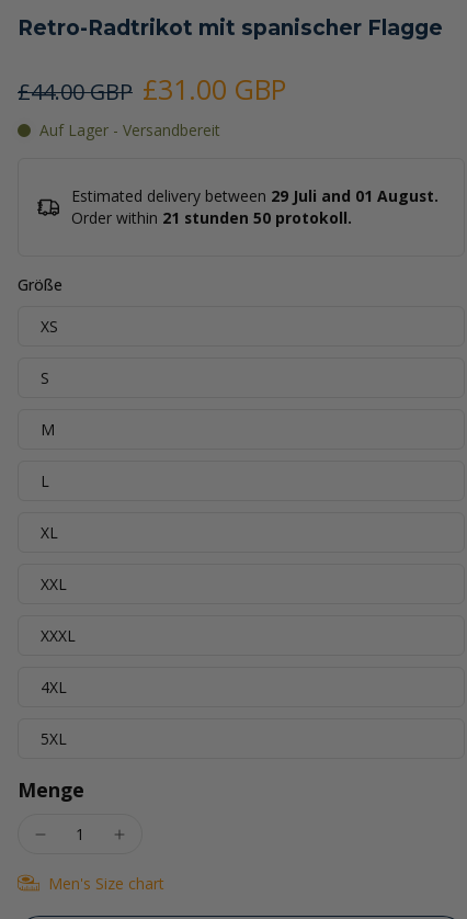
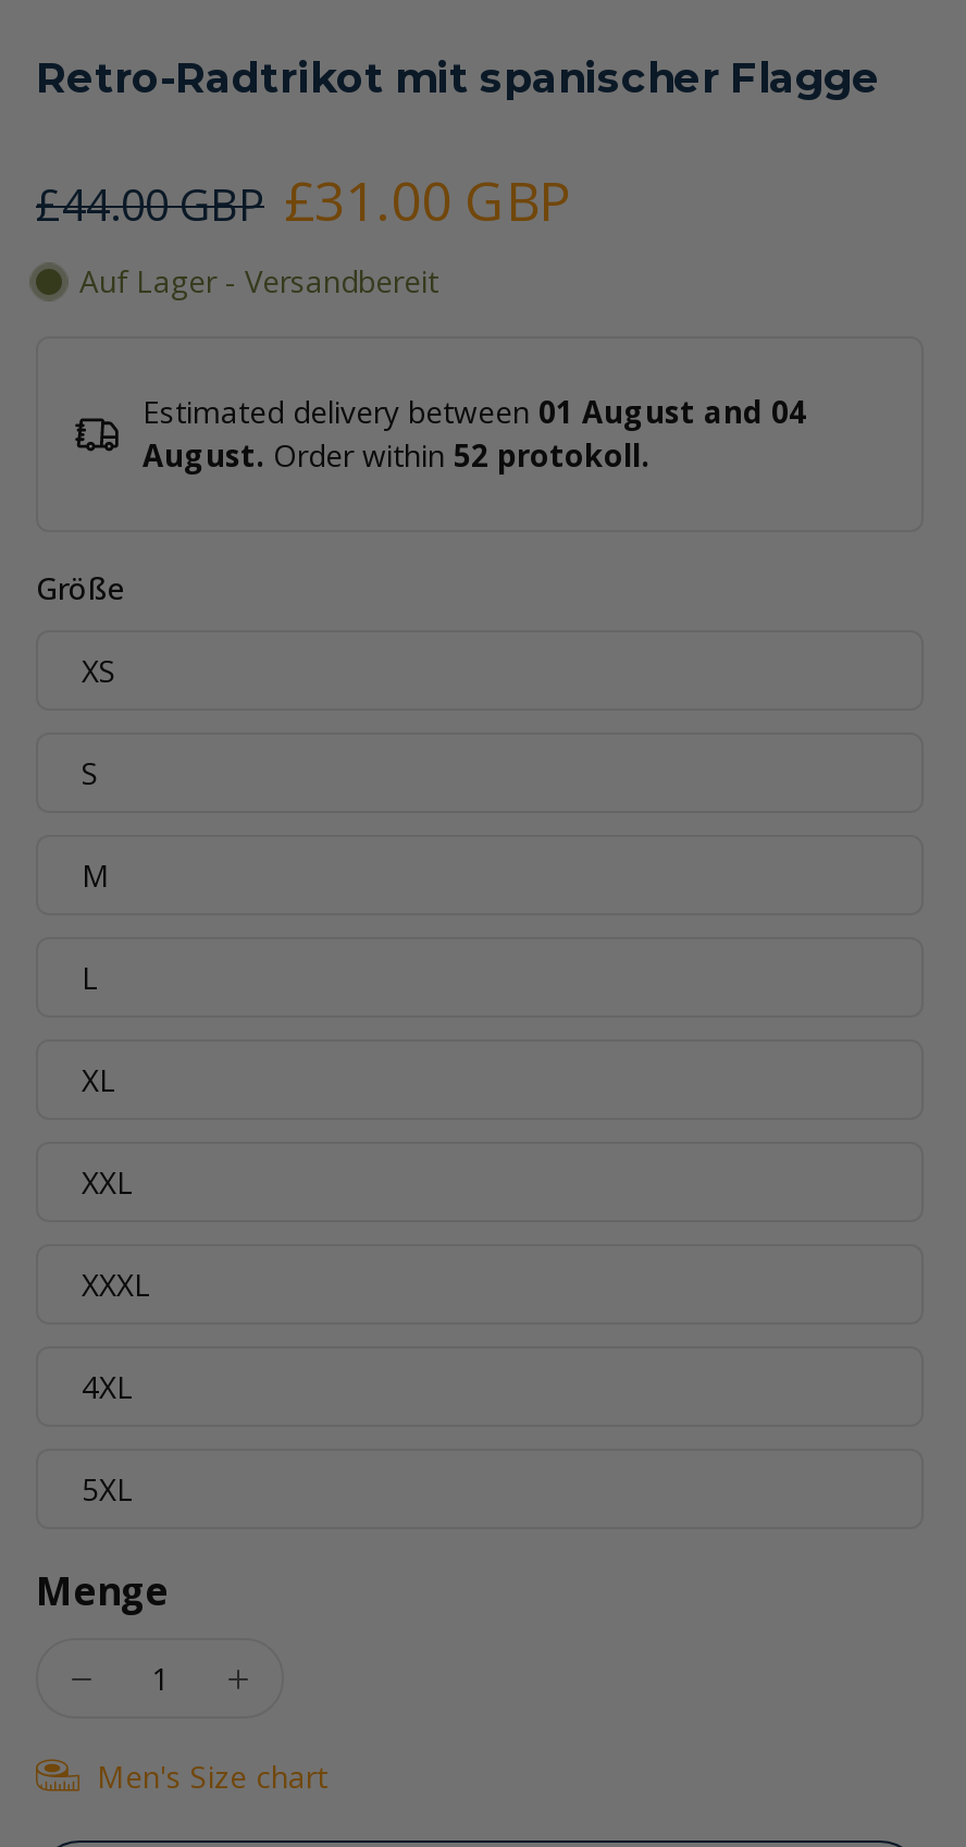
- Estimated delivery between 29 Juli and 01 August.
- Order within 21 stunden 50 protokoll.
+ Estimated delivery between 01 August and 04
+ August. Order within 52 protokoll.
